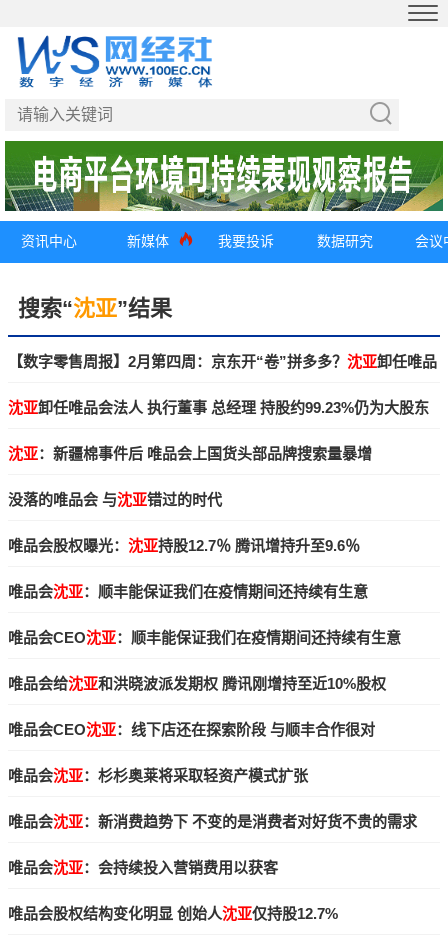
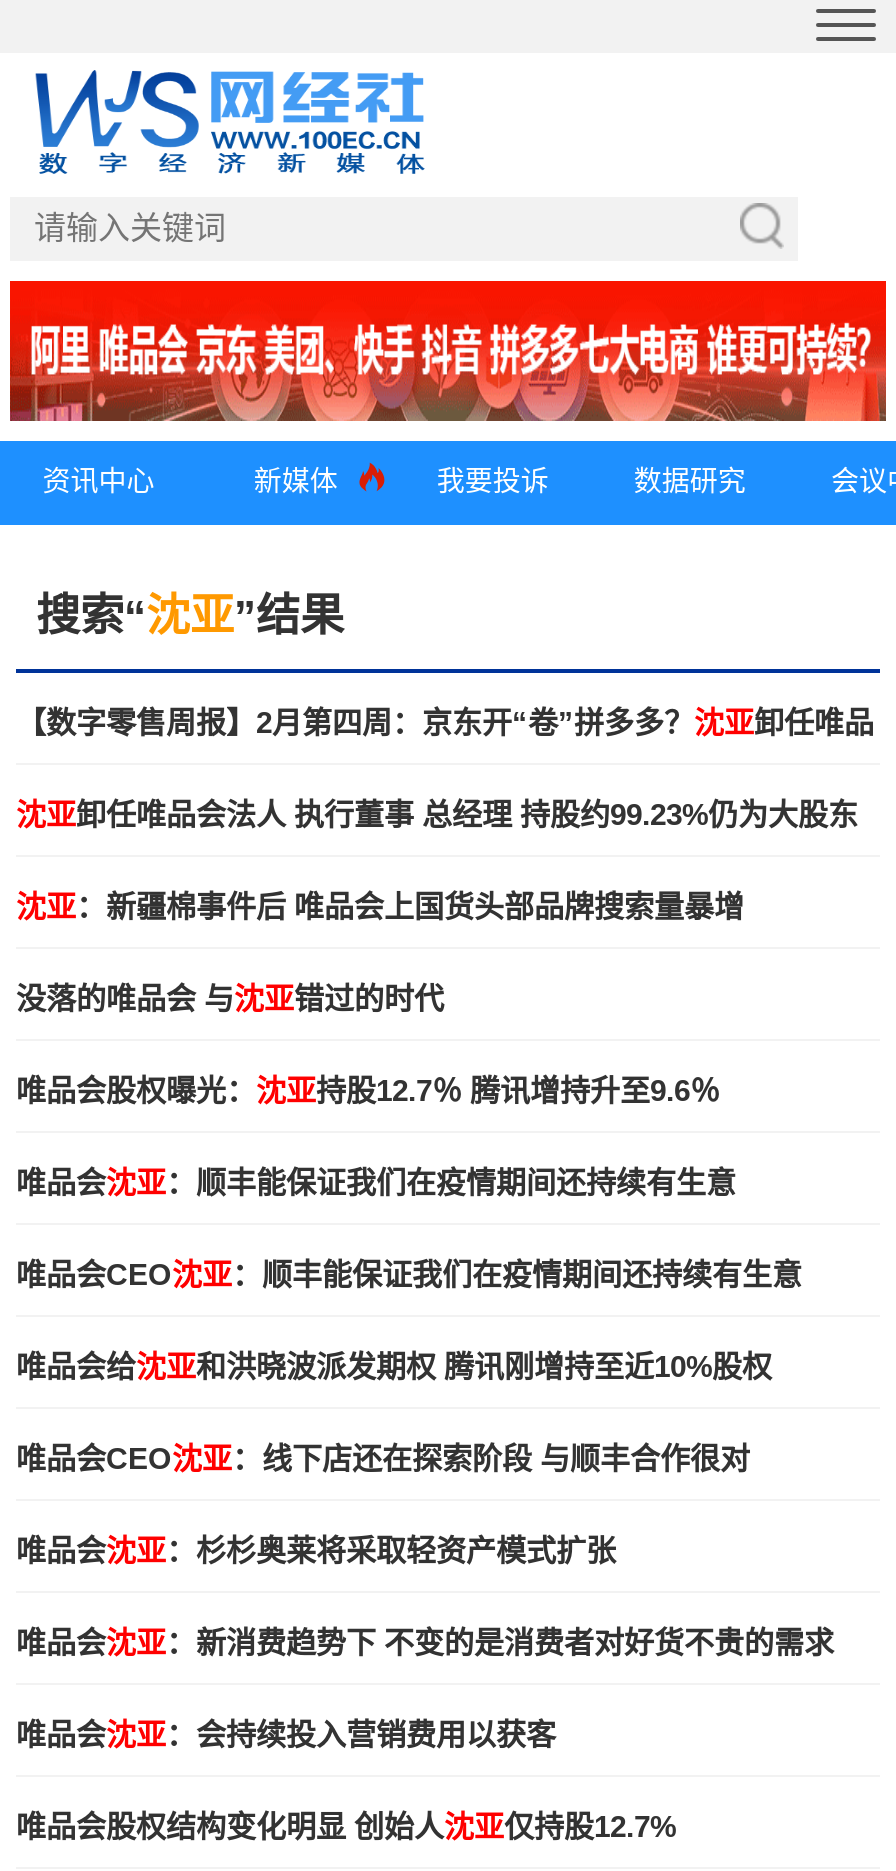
- [image]
+ [image]
